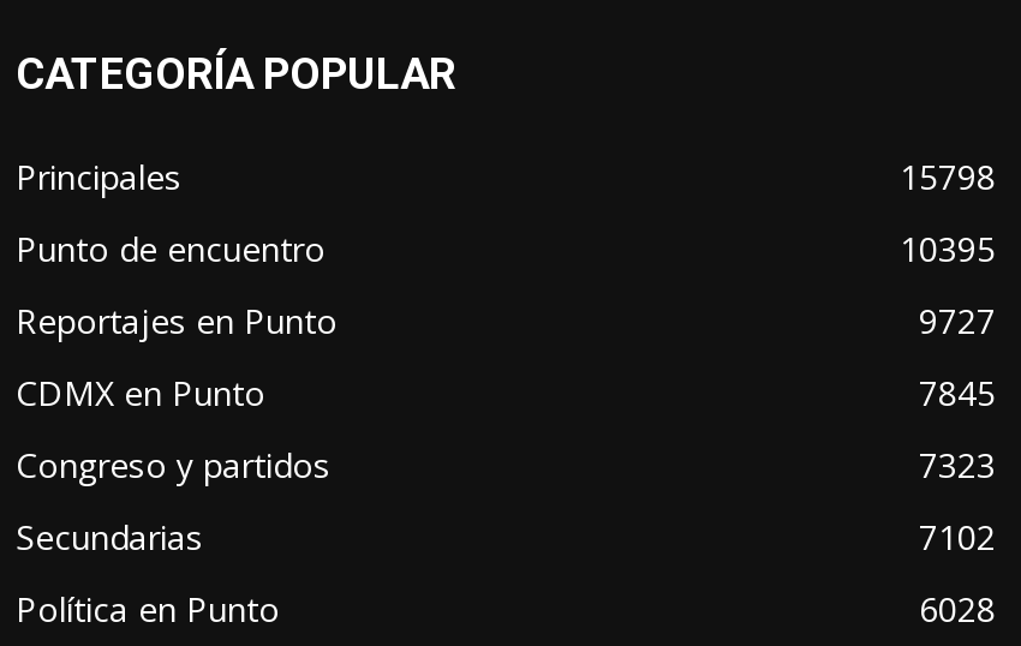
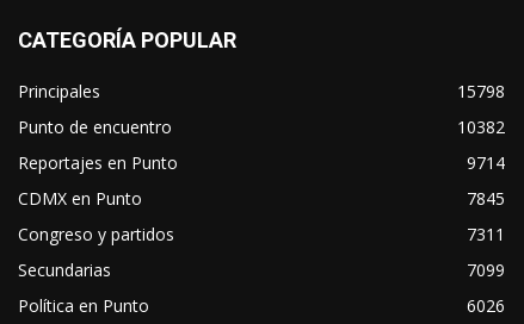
- 10395
+ 10382

- 9727
+ 9714

- 7323
+ 7311

- 7102
+ 7099

- 6028
+ 6026
